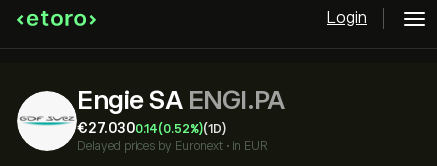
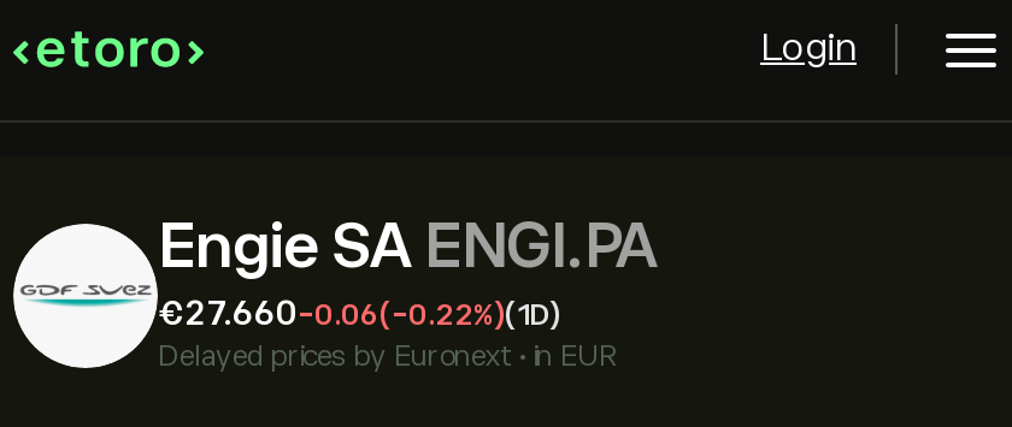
- €27.0300.14(0.52%)(1D)
+ €27.660-0.06(-0.22%)(1D)
